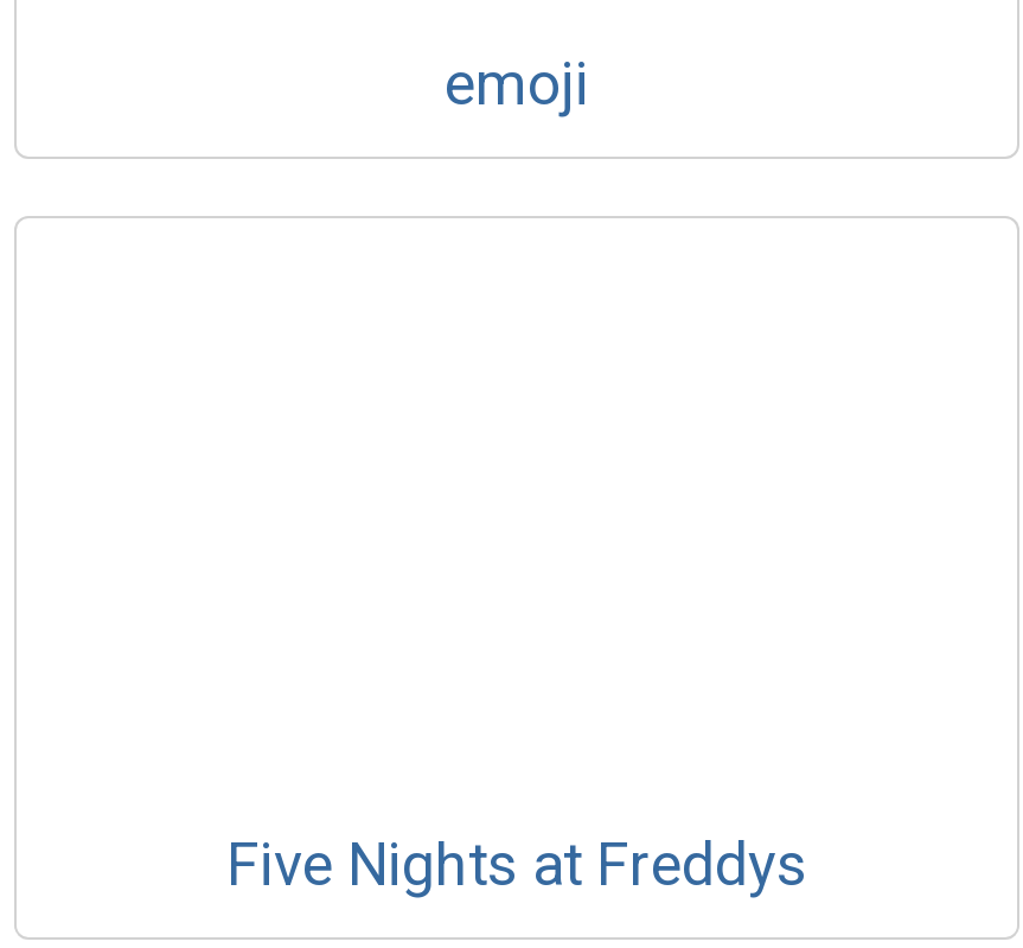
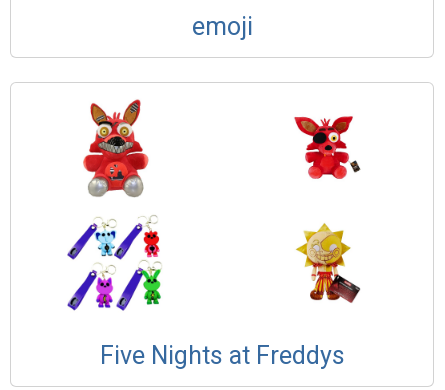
+ [image]

+ [image]

+ [image]

+ [image]
